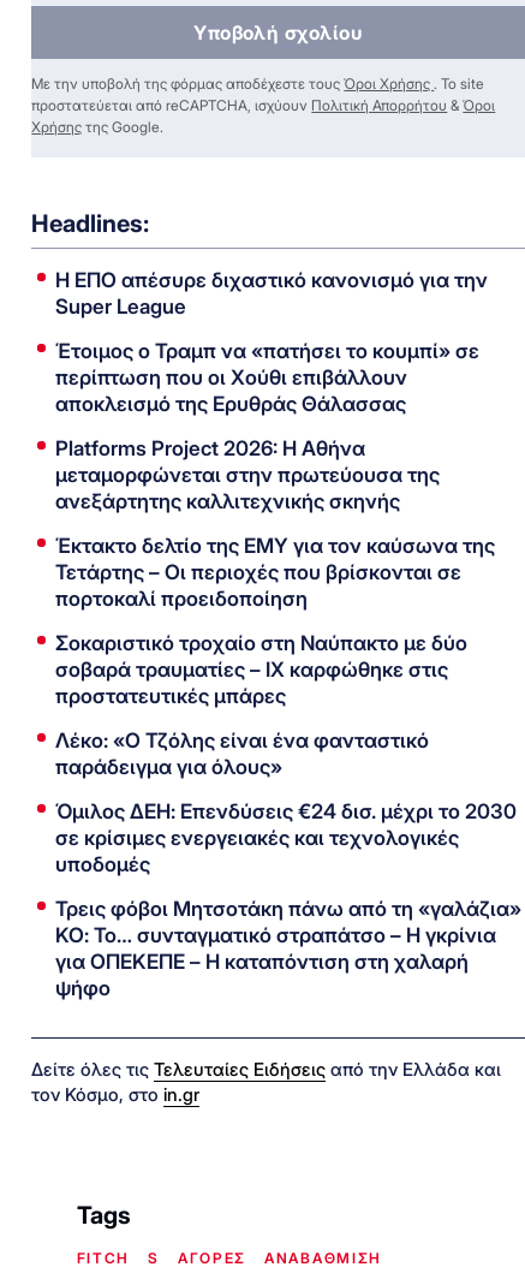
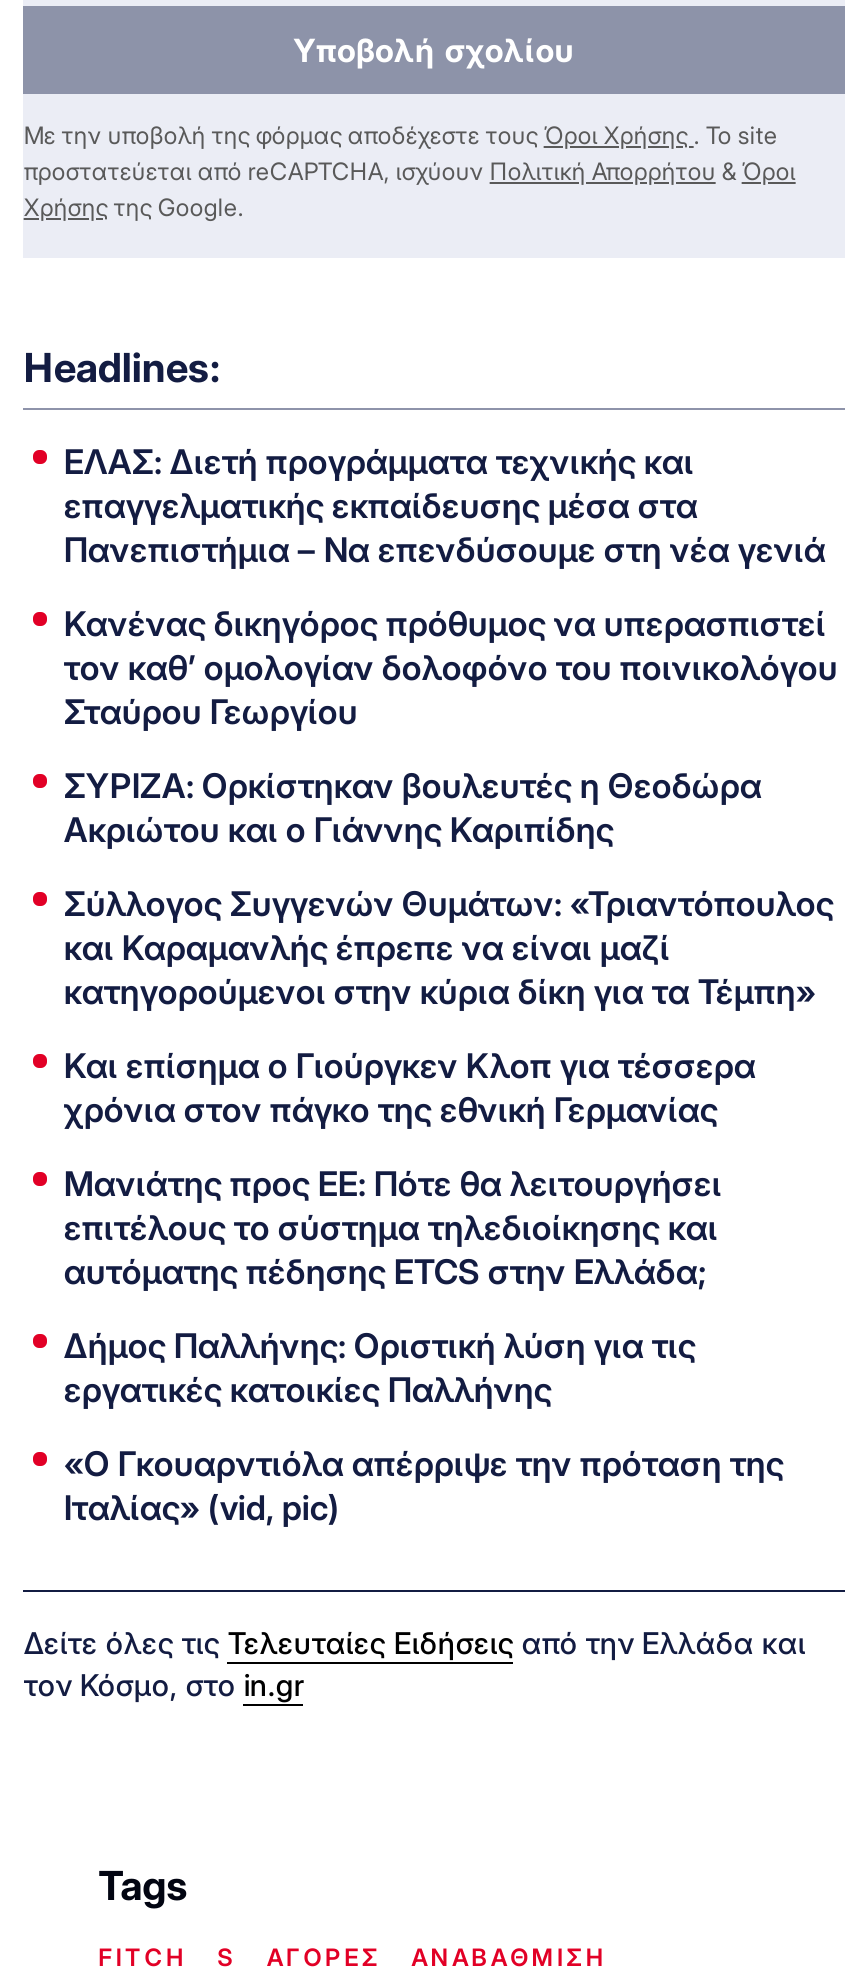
- Η ΕΠΟ απέσυρε διχαστικό κανονισμό για την
- Super League
+ ΕΛΑΣ: Διετή προγράμματα τεχνικής και
+ επαγγελματικής εκπαίδευσης μέσα στα
+ Πανεπιστήμια – Να επενδύσουμε στη νέα γενιά

- Έτοιμος ο Τραμπ να «πατήσει το κουμπί» σε
- περίπτωση που οι Χούθι επιβάλλουν
- αποκλεισμό της Ερυθράς Θάλασσας
+ Κανένας δικηγόρος πρόθυμος να υπερασπιστεί
+ τον καθ’ ομολογίαν δολοφόνο του ποινικολόγου
+ Σταύρου Γεωργίου

- Platforms Project 2026: Η Αθήνα
- μεταμορφώνεται στην πρωτεύουσα της
- ανεξάρτητης καλλιτεχνικής σκηνής
+ ΣΥΡΙΖΑ: Ορκίστηκαν βουλευτές η Θεοδώρα
+ Ακριώτου και ο Γιάννης Καριπίδης

- Έκτακτο δελτίο της ΕΜΥ για τον καύσωνα της
- Τετάρτης – Οι περιοχές που βρίσκονται σε
- πορτοκαλί προειδοποίηση
+ Σύλλογος Συγγενών Θυμάτων: «Τριαντόπουλος
+ και Καραμανλής έπρεπε να είναι μαζί
+ κατηγορούμενοι στην κύρια δίκη για τα Τέμπη»

- Σοκαριστικό τροχαίο στη Ναύπακτο με δύο
- σοβαρά τραυματίες – ΙΧ καρφώθηκε στις
- προστατευτικές μπάρες
+ Και επίσημα ο Γιούργκεν Κλοπ για τέσσερα
+ χρόνια στον πάγκο της εθνική Γερμανίας

- Λέκο: «Ο Τζόλης είναι ένα φανταστικό
- παράδειγμα για όλους»
+ Μανιάτης προς ΕΕ: Πότε θα λειτουργήσει
+ επιτέλους το σύστημα τηλεδιοίκησης και
+ αυτόματης πέδησης ETCS στην Ελλάδα;

- Όμιλος ΔΕΗ: Επενδύσεις €24 δισ. μέχρι το 2030
- σε κρίσιμες ενεργειακές και τεχνολογικές
- υποδομές
+ Δήμος Παλλήνης: Οριστική λύση για τις
+ εργατικές κατοικίες Παλλήνης

- Τρεις φόβοι Μητσοτάκη πάνω από τη «γαλάζια»
- ΚΟ: Το… συνταγματικό στραπάτσο – Η γκρίνια
- για ΟΠΕΚΕΠΕ – Η καταπόντιση στη χαλαρή
- ψήφο
+ «Ο Γκουαρντιόλα απέρριψε την πρόταση της
+ Ιταλίας» (vid, pic)
